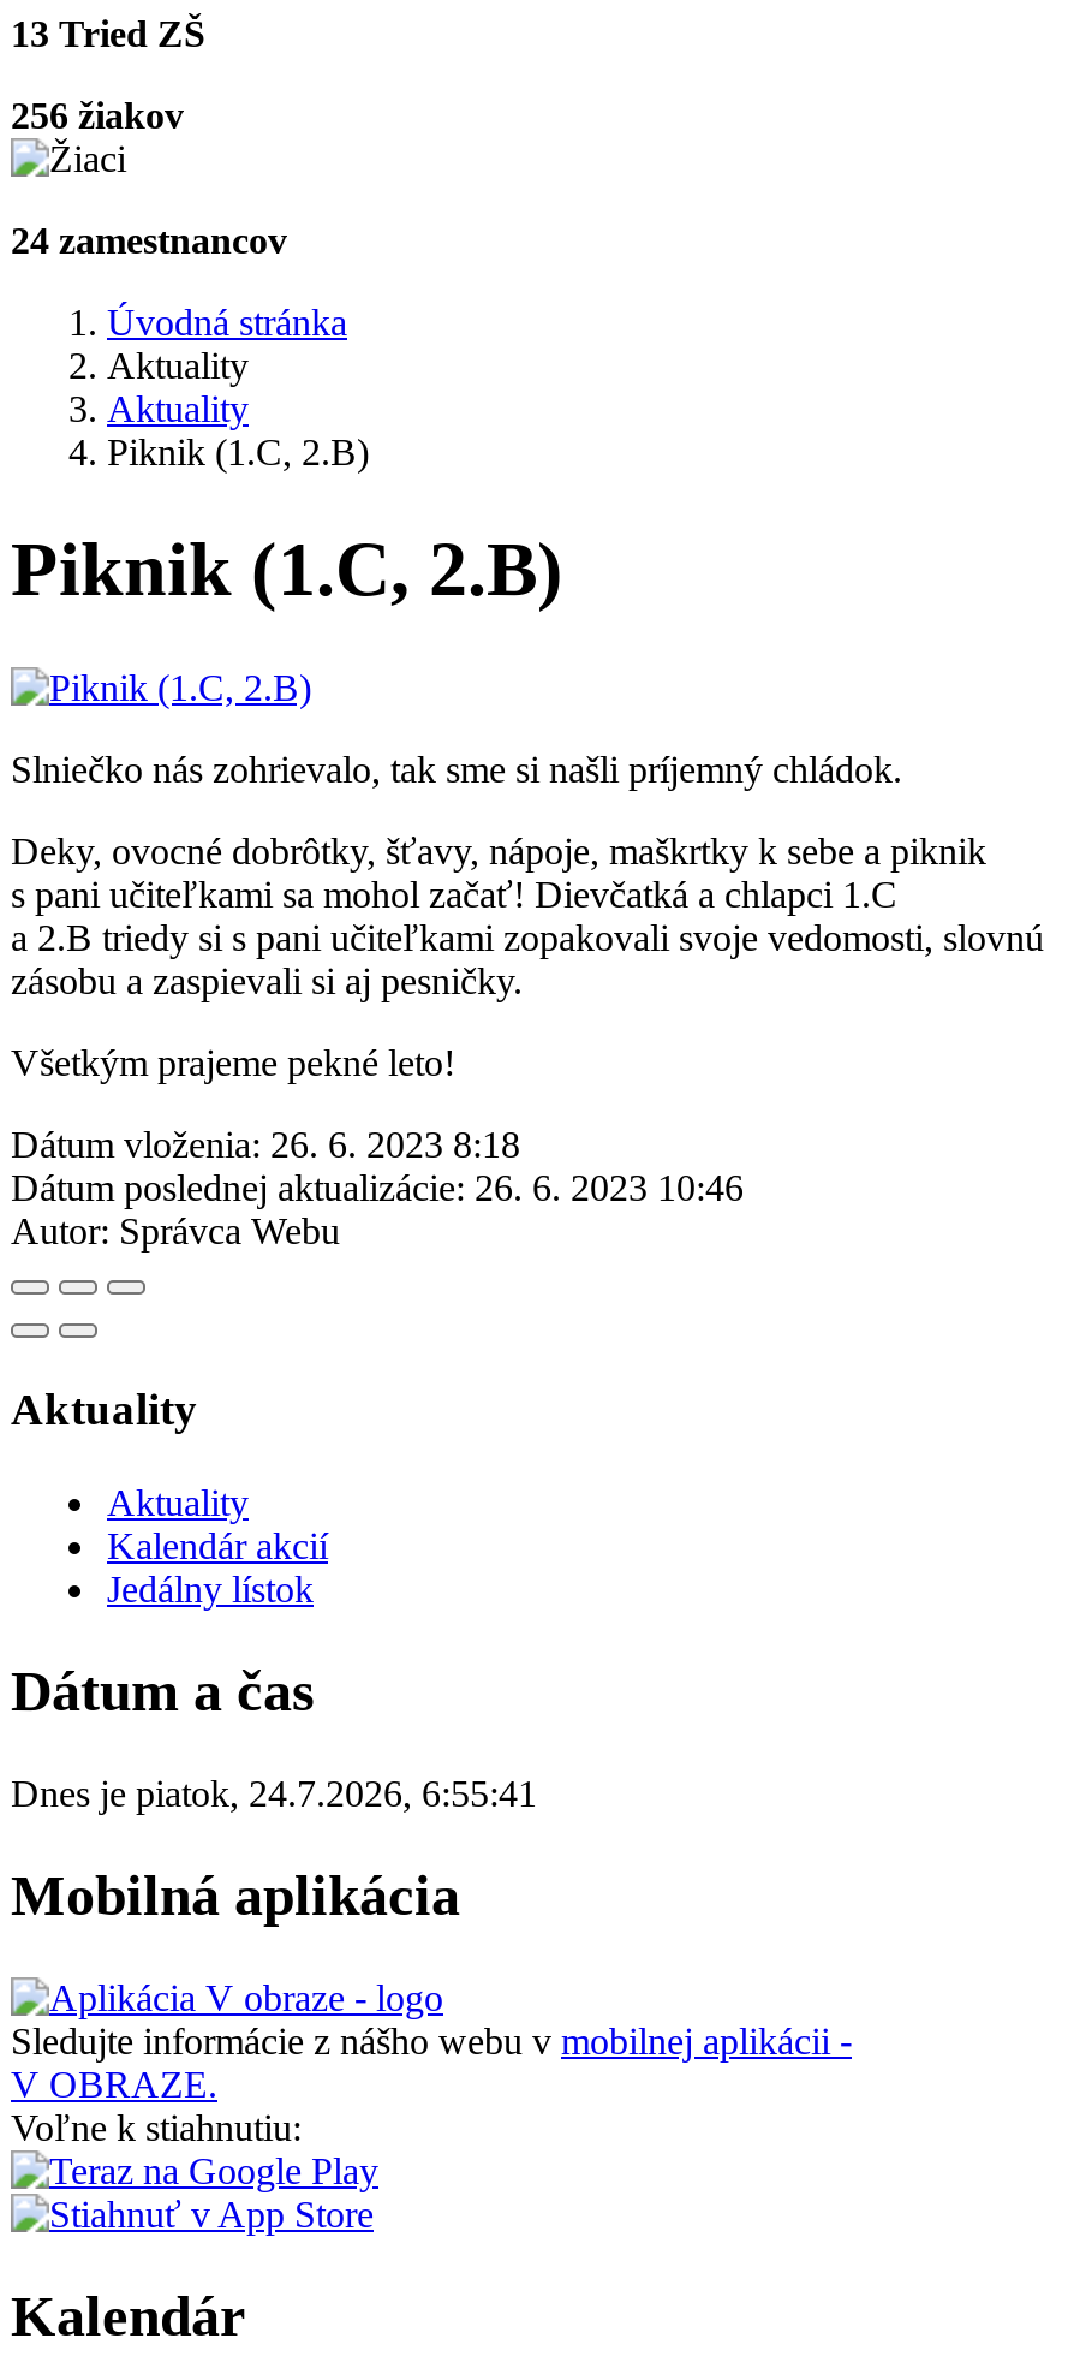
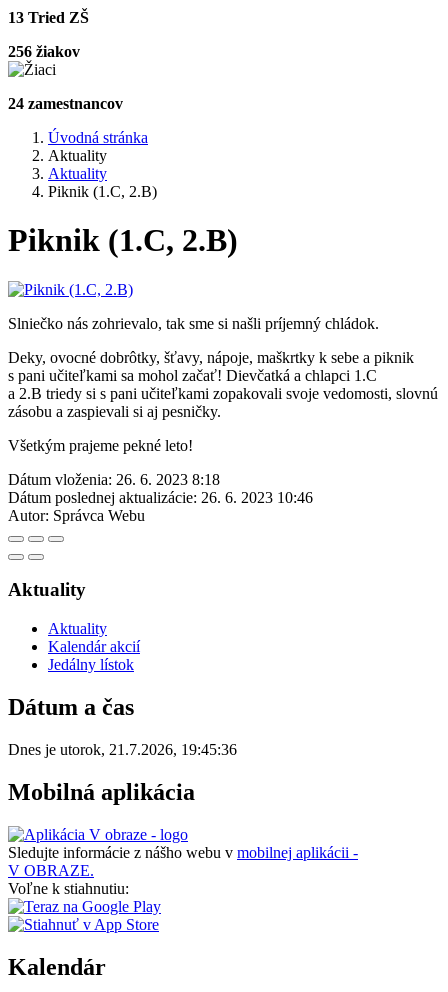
- Dnes je piatok, 24.7.2026, 6:55:41
+ Dnes je utorok, 21.7.2026, 19:45:36
